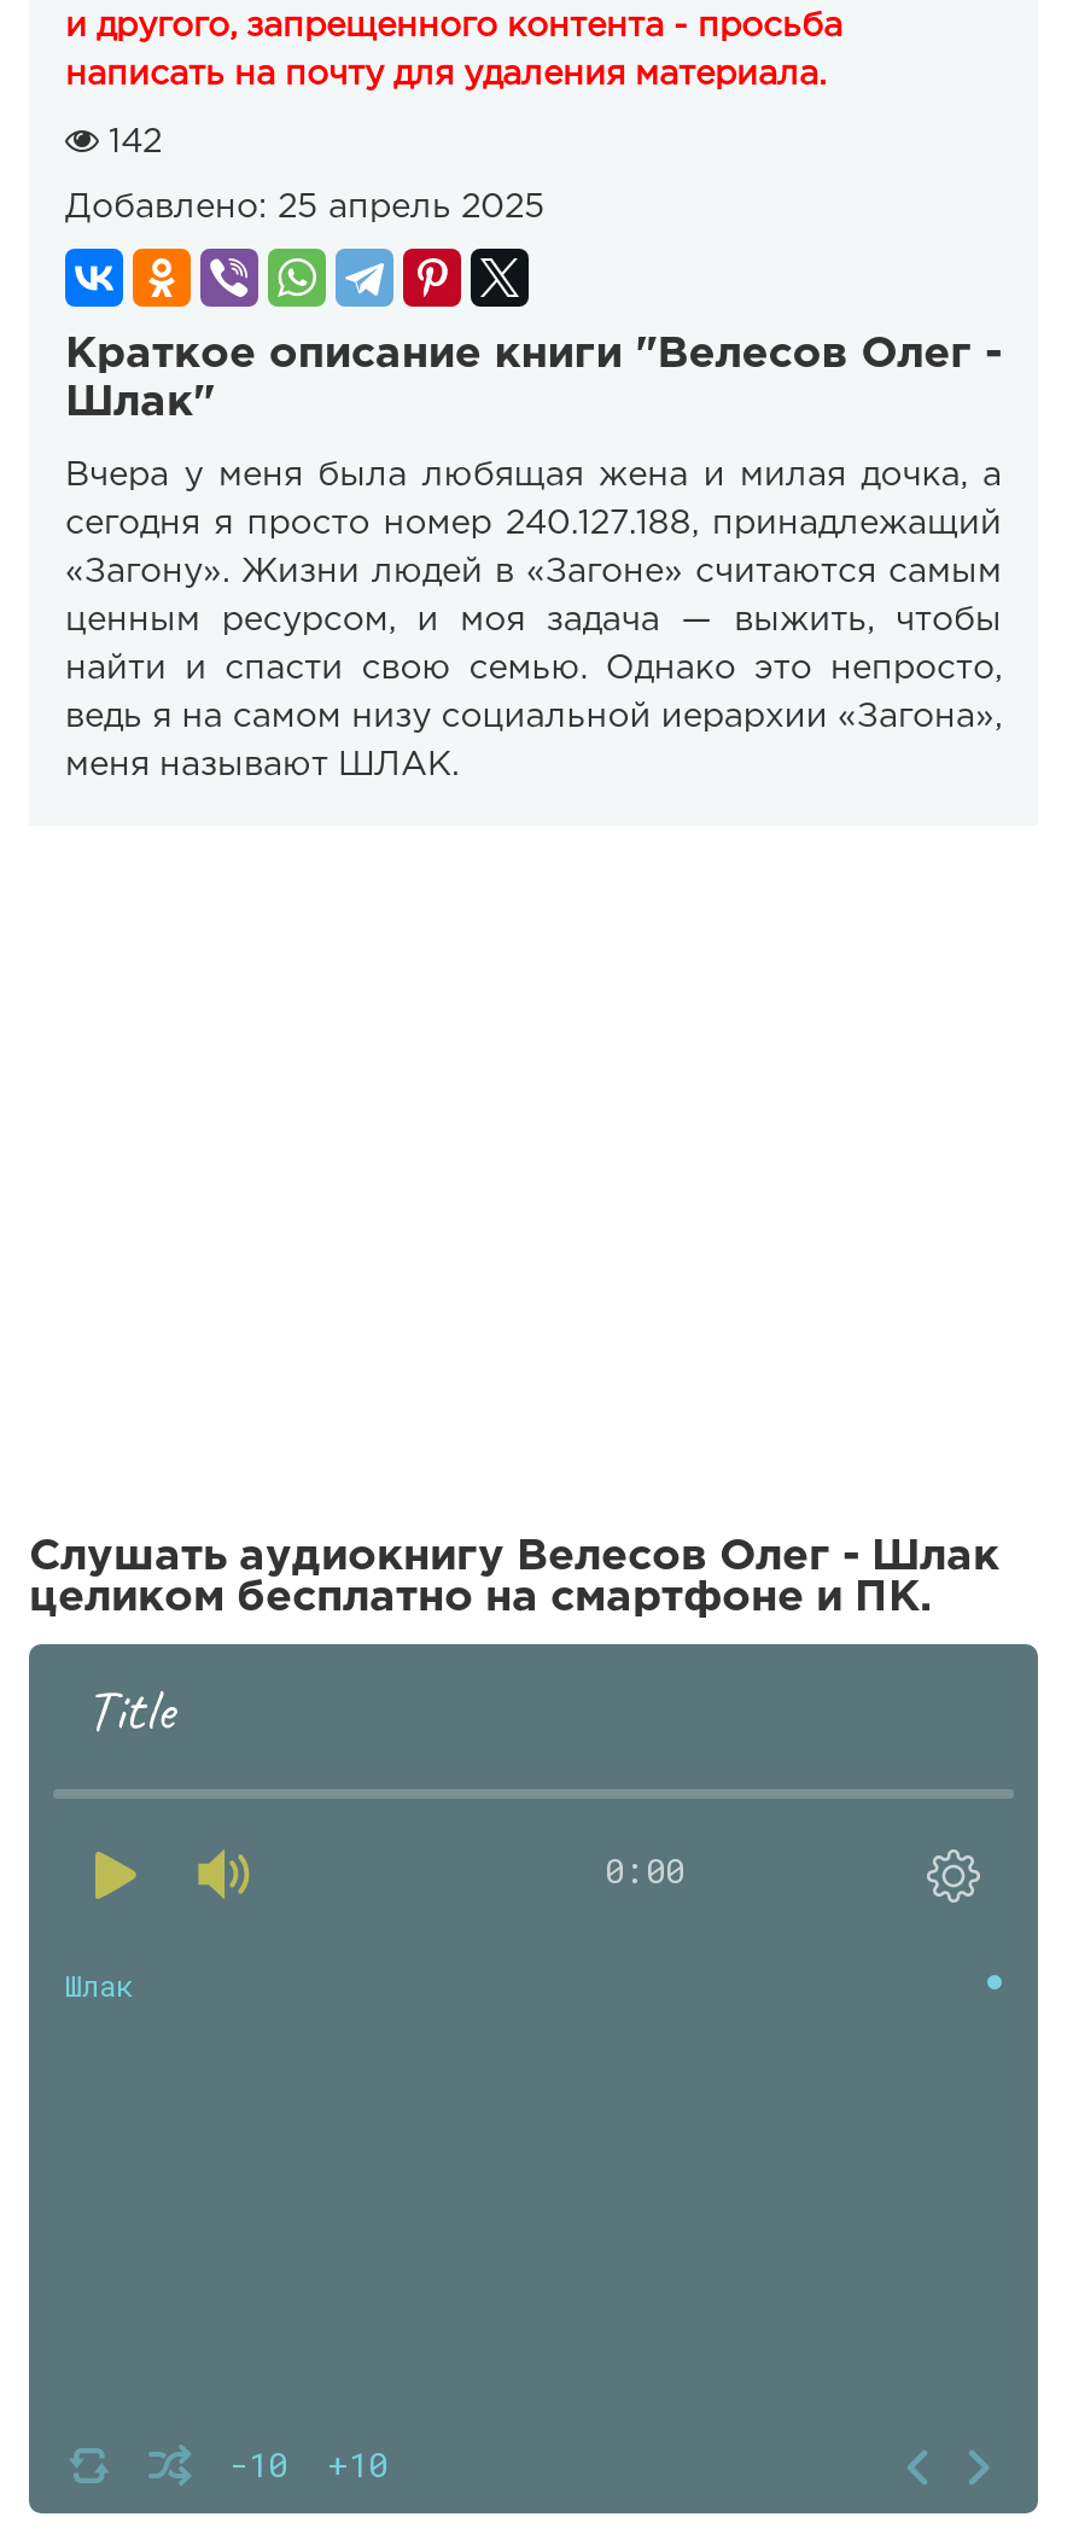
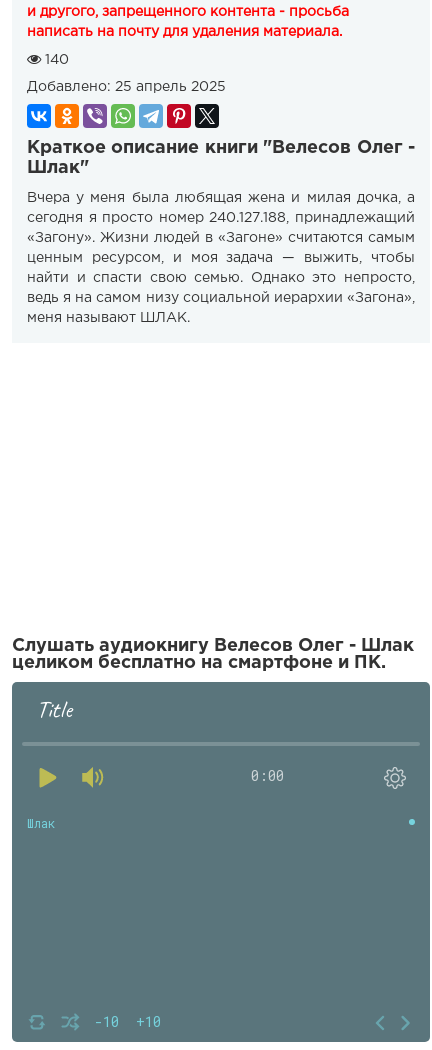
- 142
+ 140
